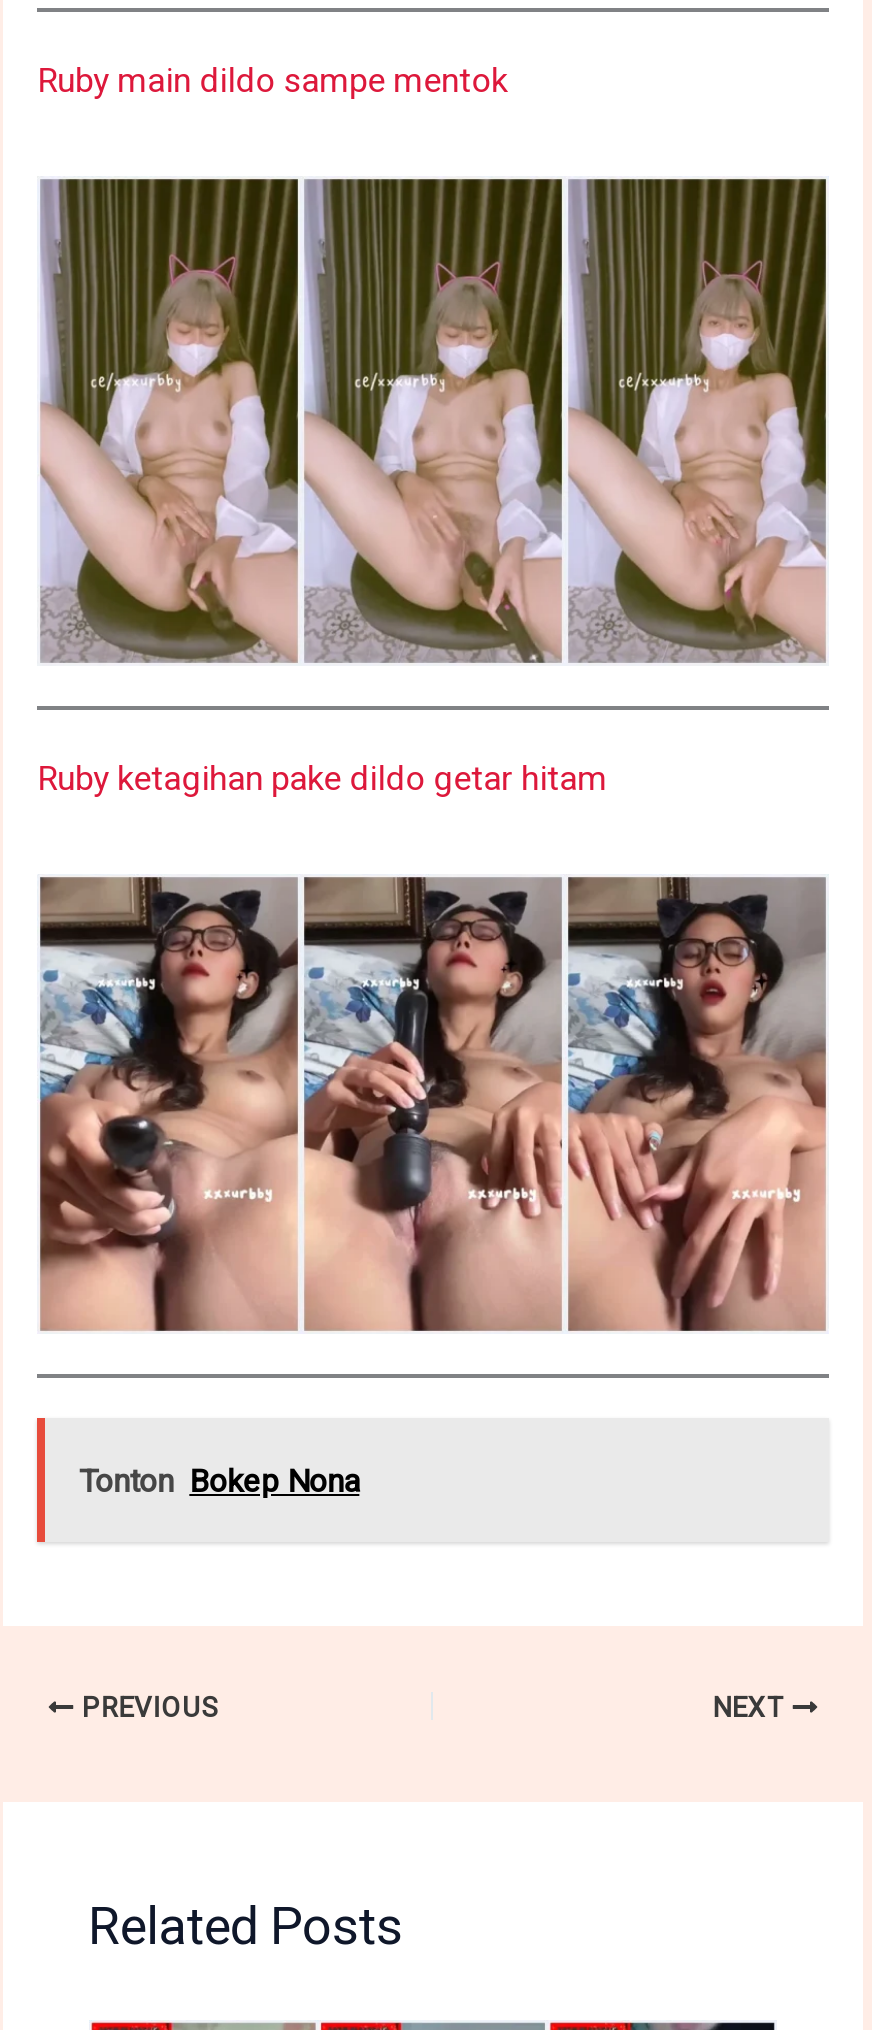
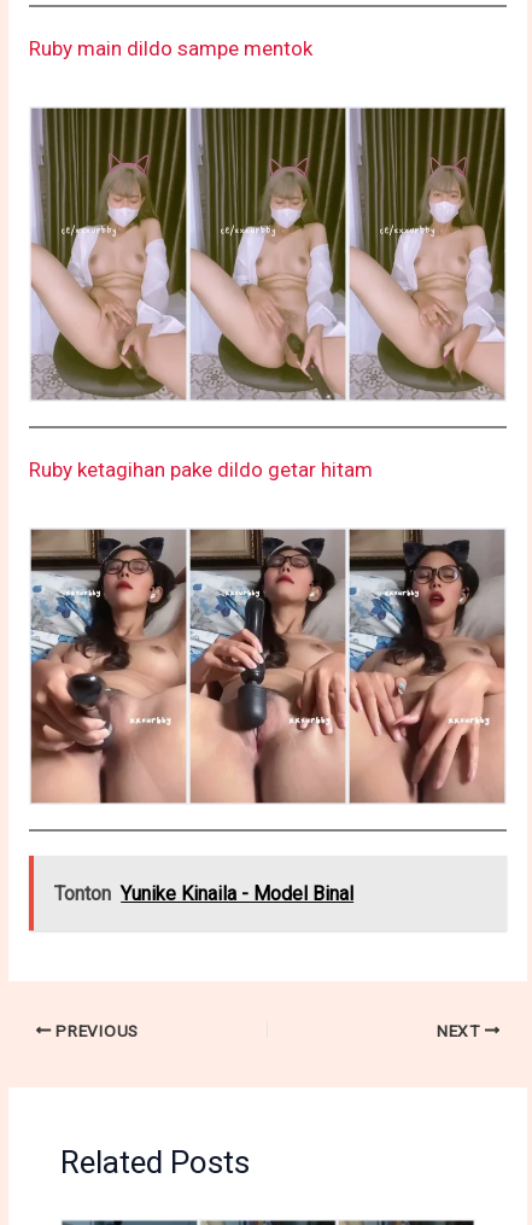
- Tonton Bokep Nona
+ Tonton Yunike Kinaila - Model Binal
